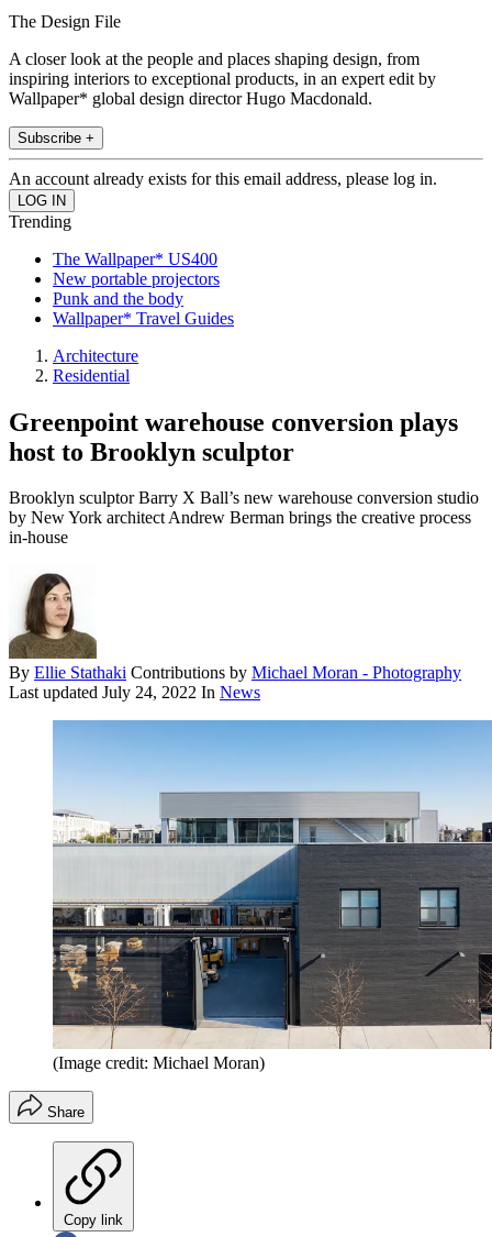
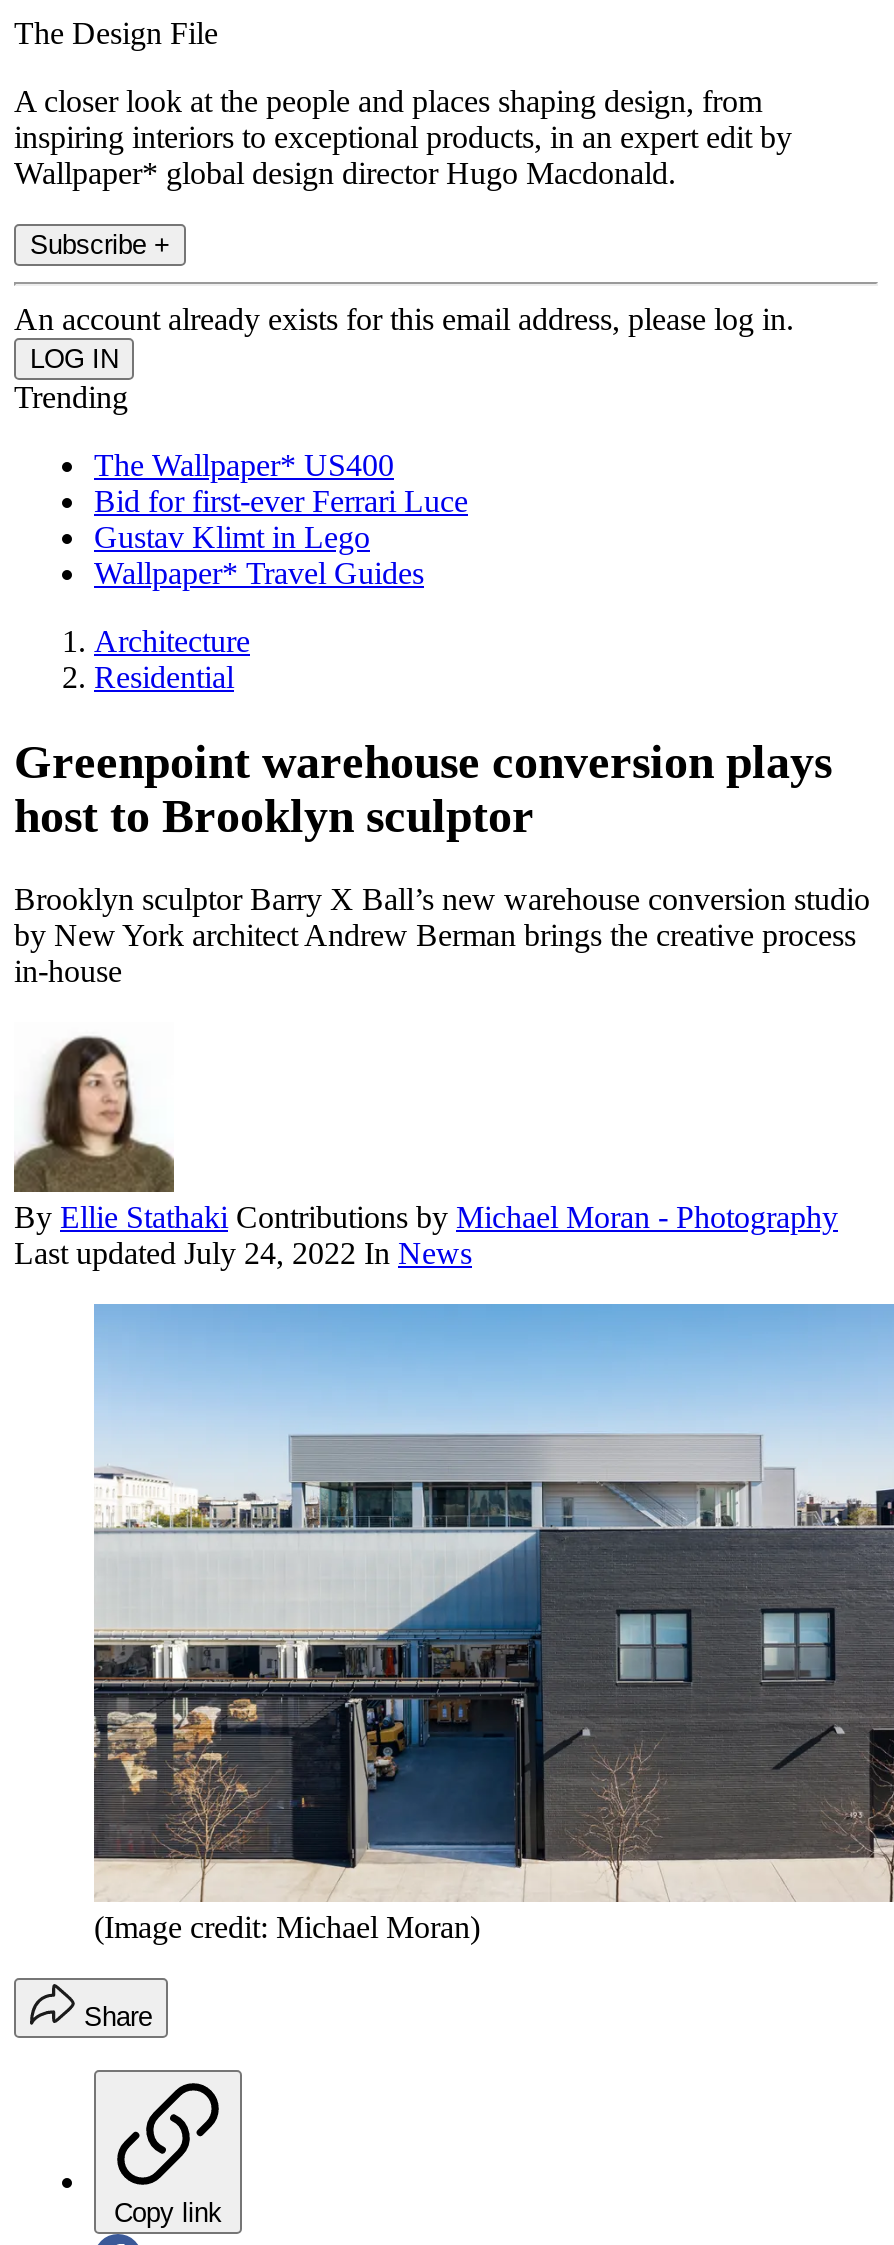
- New portable projectors
- Punk and the body
+ Bid for first-ever Ferrari Luce
+ Gustav Klimt in Lego
